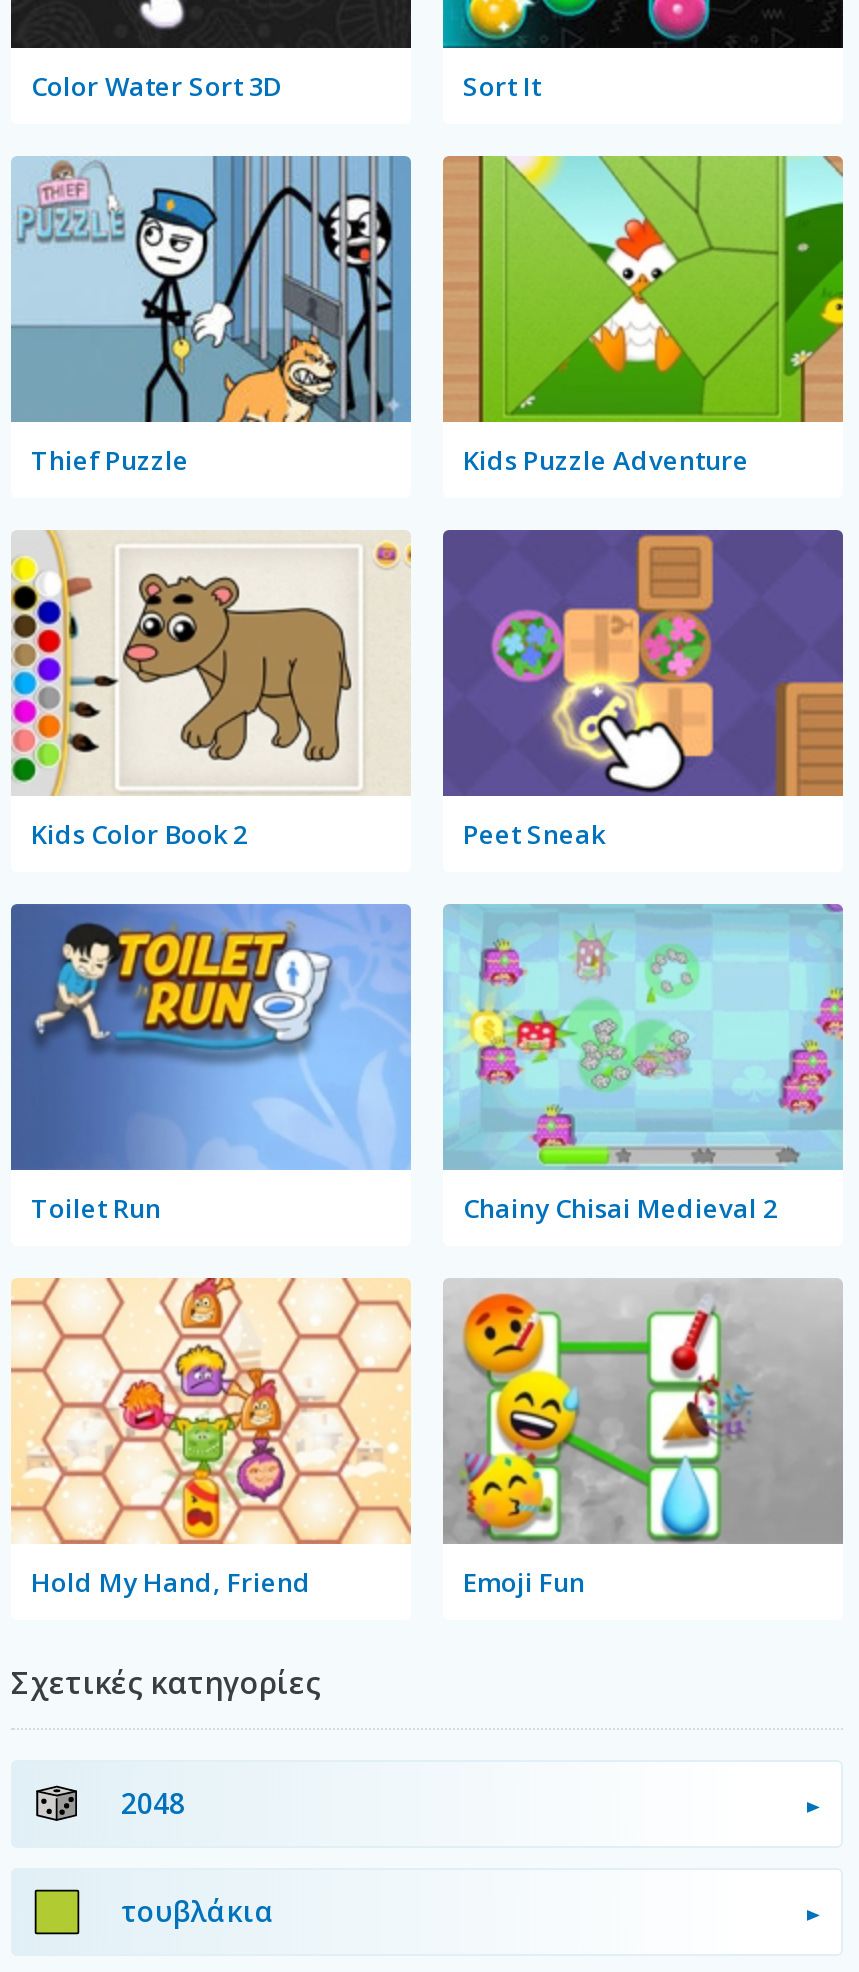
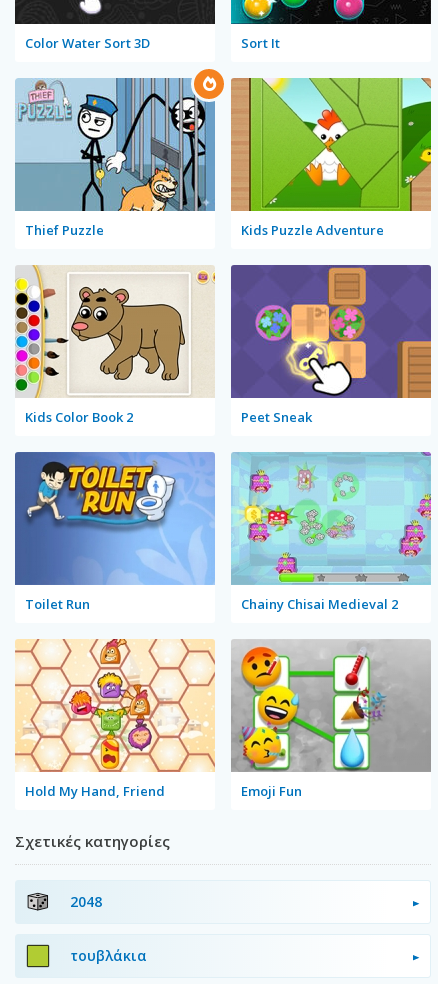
- [image]
+ [image]
